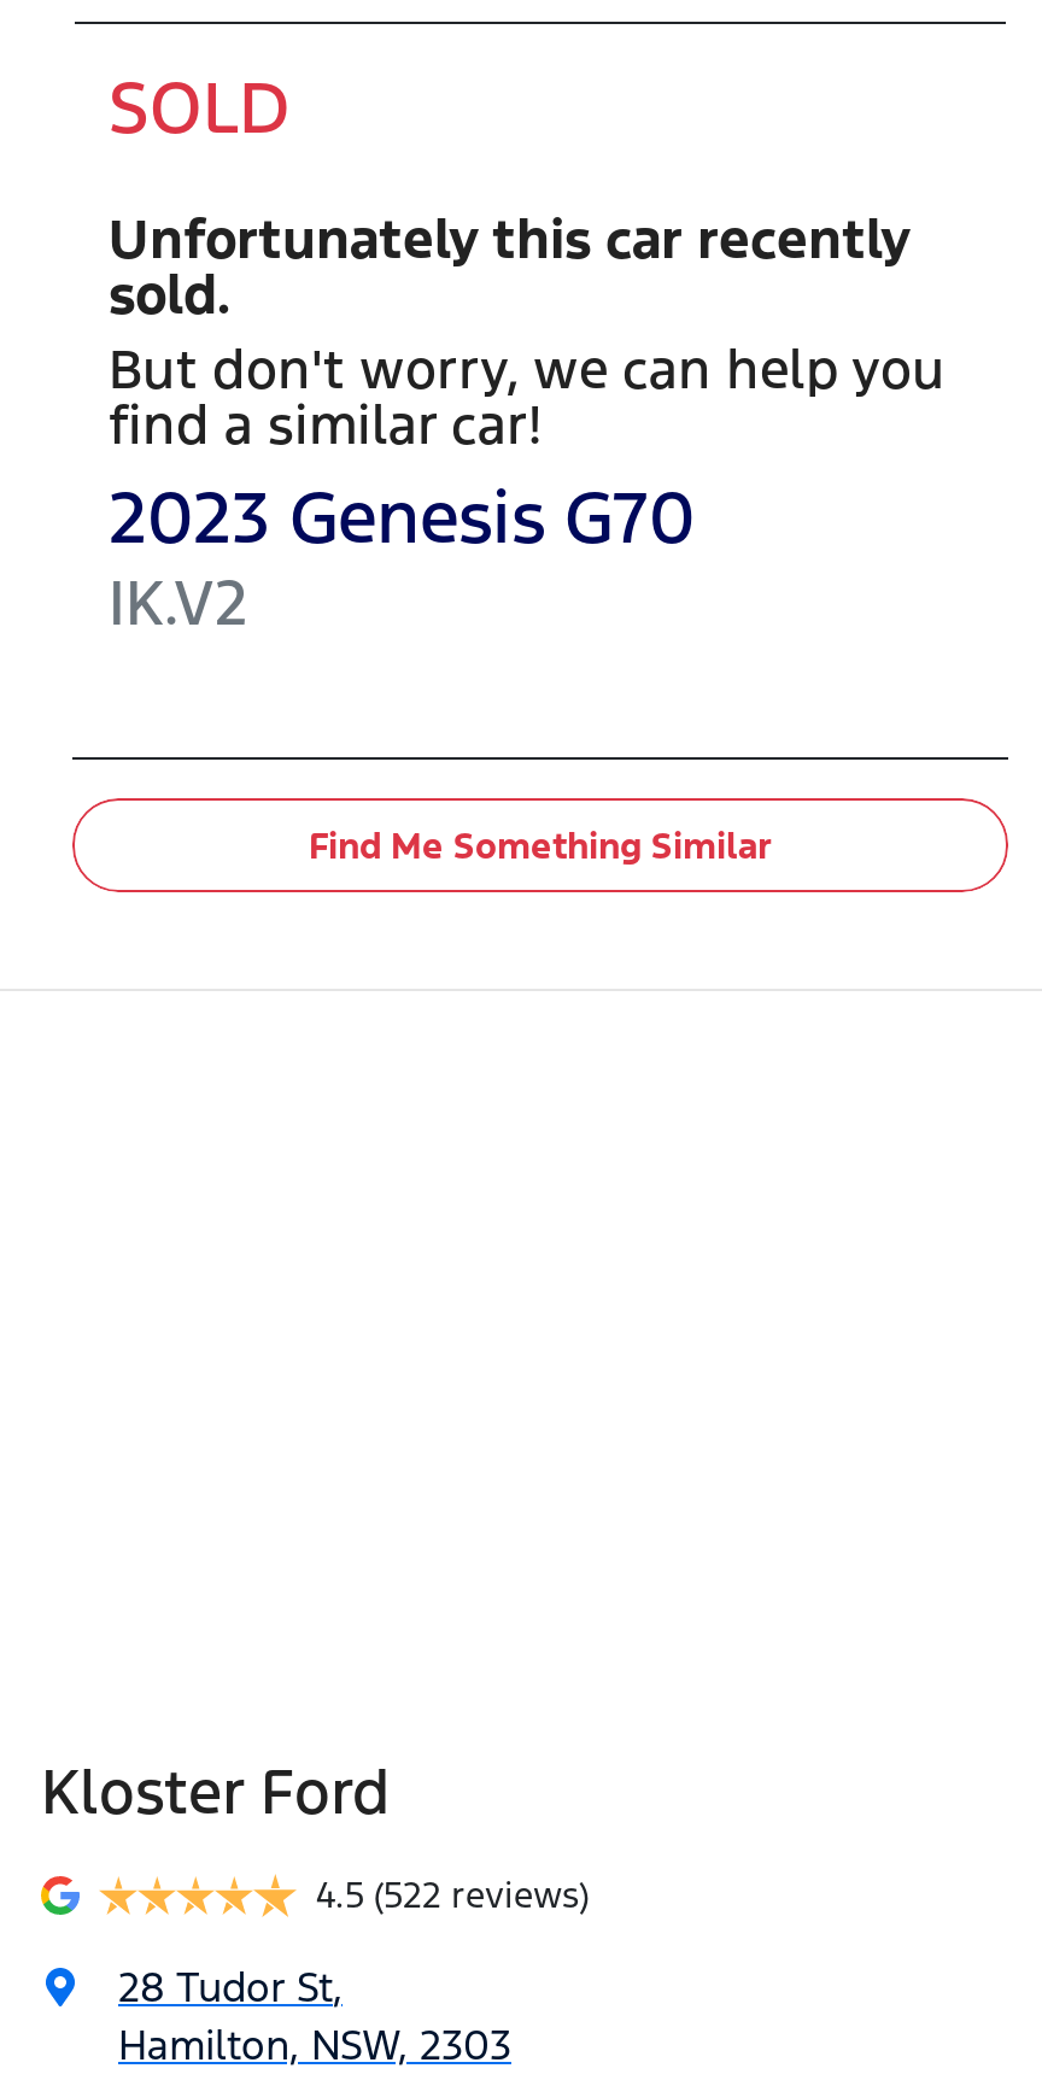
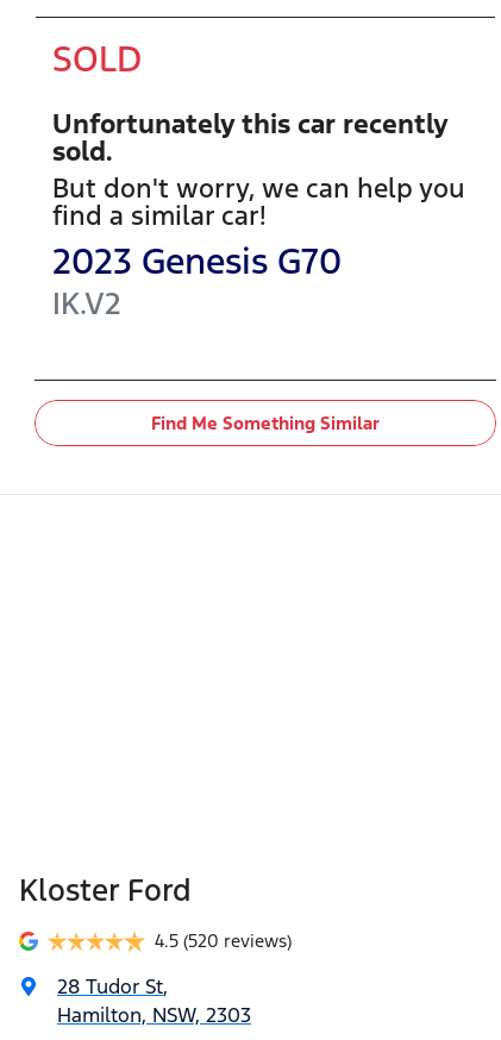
- 4.5 (522 reviews)
+ 4.5 (520 reviews)
